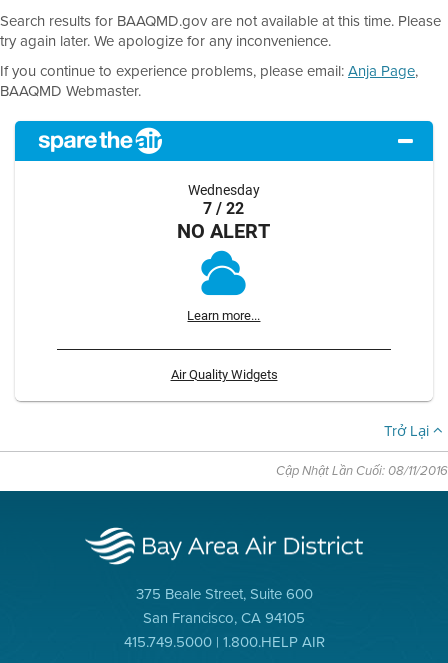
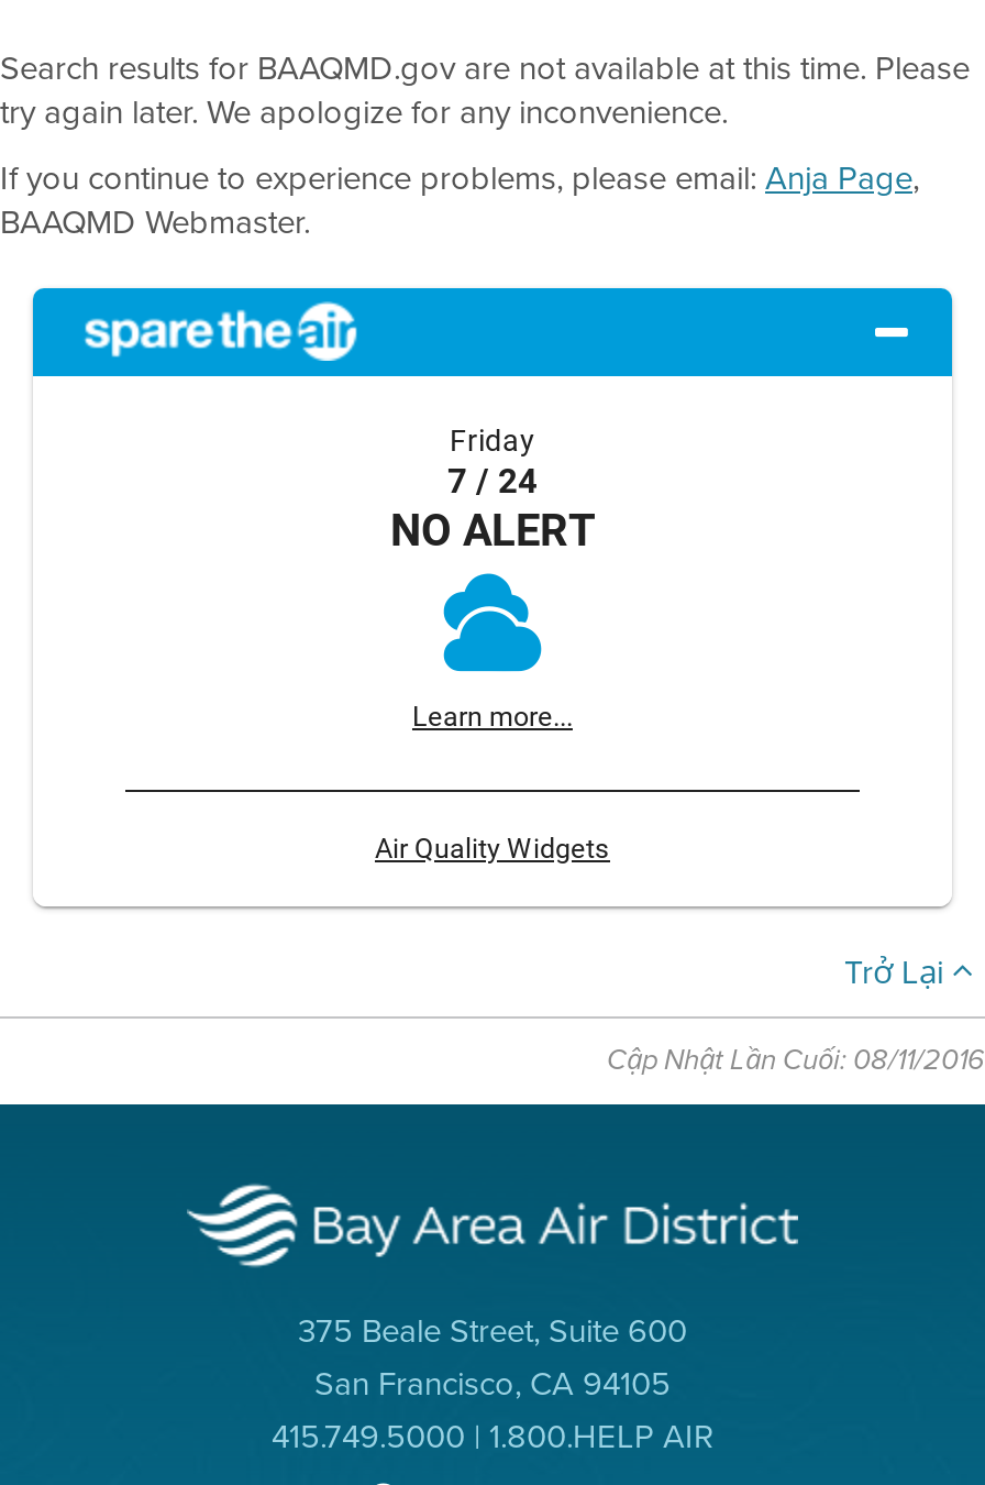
- Wednesday
- 7 / 22
+ Friday
+ 7 / 24
